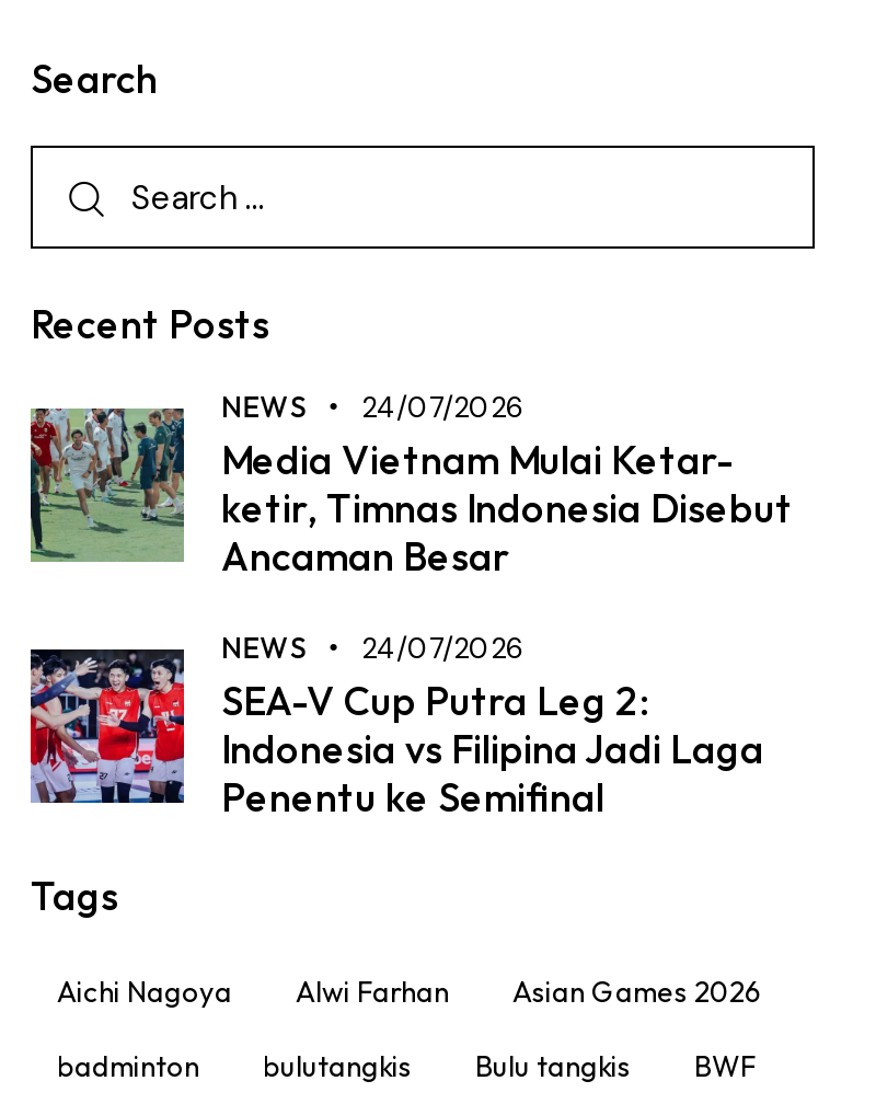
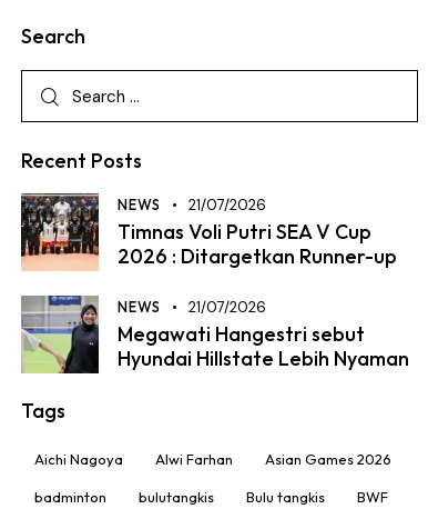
- [image]
- 24/07/2026
- Media Vietnam Mulai Ketar-
- ketir, Timnas Indonesia Disebut
- Ancaman Besar
+ [image]
+ 21/07/2026
+ Timnas Voli Putri SEA V Cup
+ 2026 : Ditargetkan Runner-up

- [image]
- 24/07/2026
- SEA-V Cup Putra Leg 2:
- Indonesia vs Filipina Jadi Laga
- Penentu ke Semifinal
+ [image]
+ 21/07/2026
+ Megawati Hangestri sebut
+ Hyundai Hillstate Lebih Nyaman
